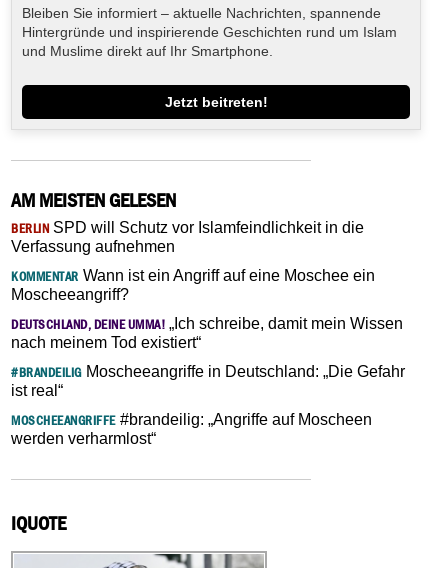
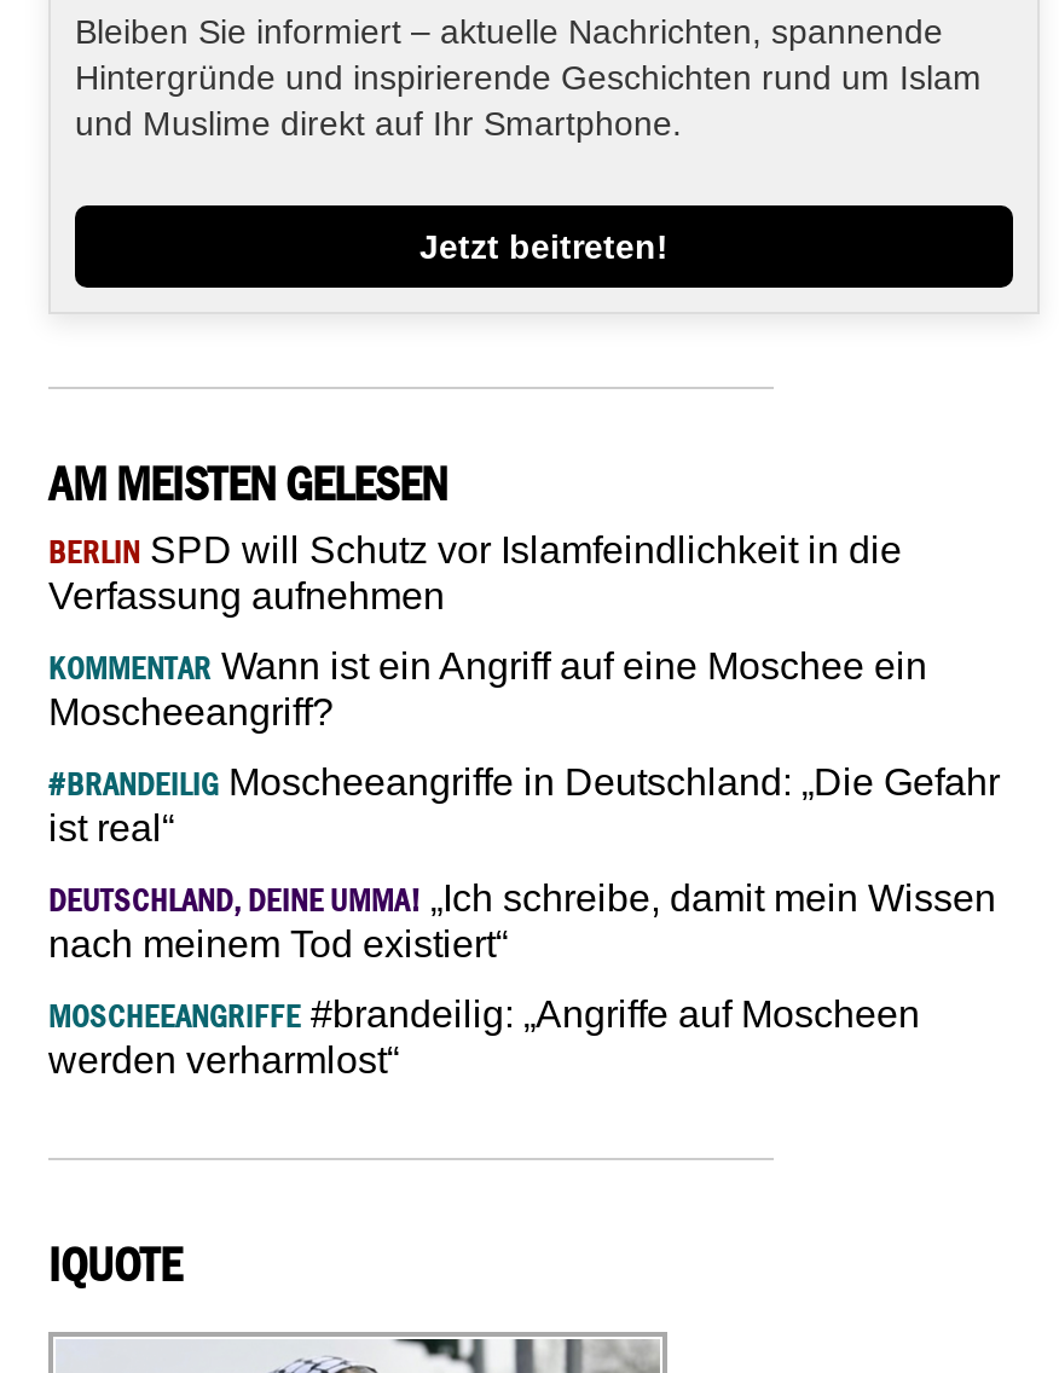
moved down: DEUTSCHLAND, DEINE UMMA! „Ich schreibe, damit mein Wissen | nach meinem Tod existiert“

moved up: #BRANDEILIG Moscheeangriffe in Deutschland: „Die Gefahr | ist real“
